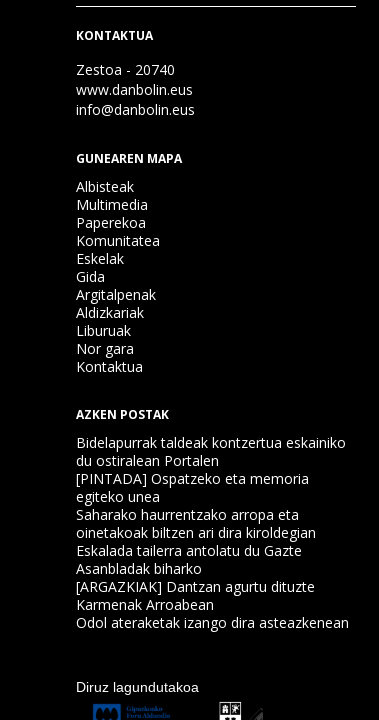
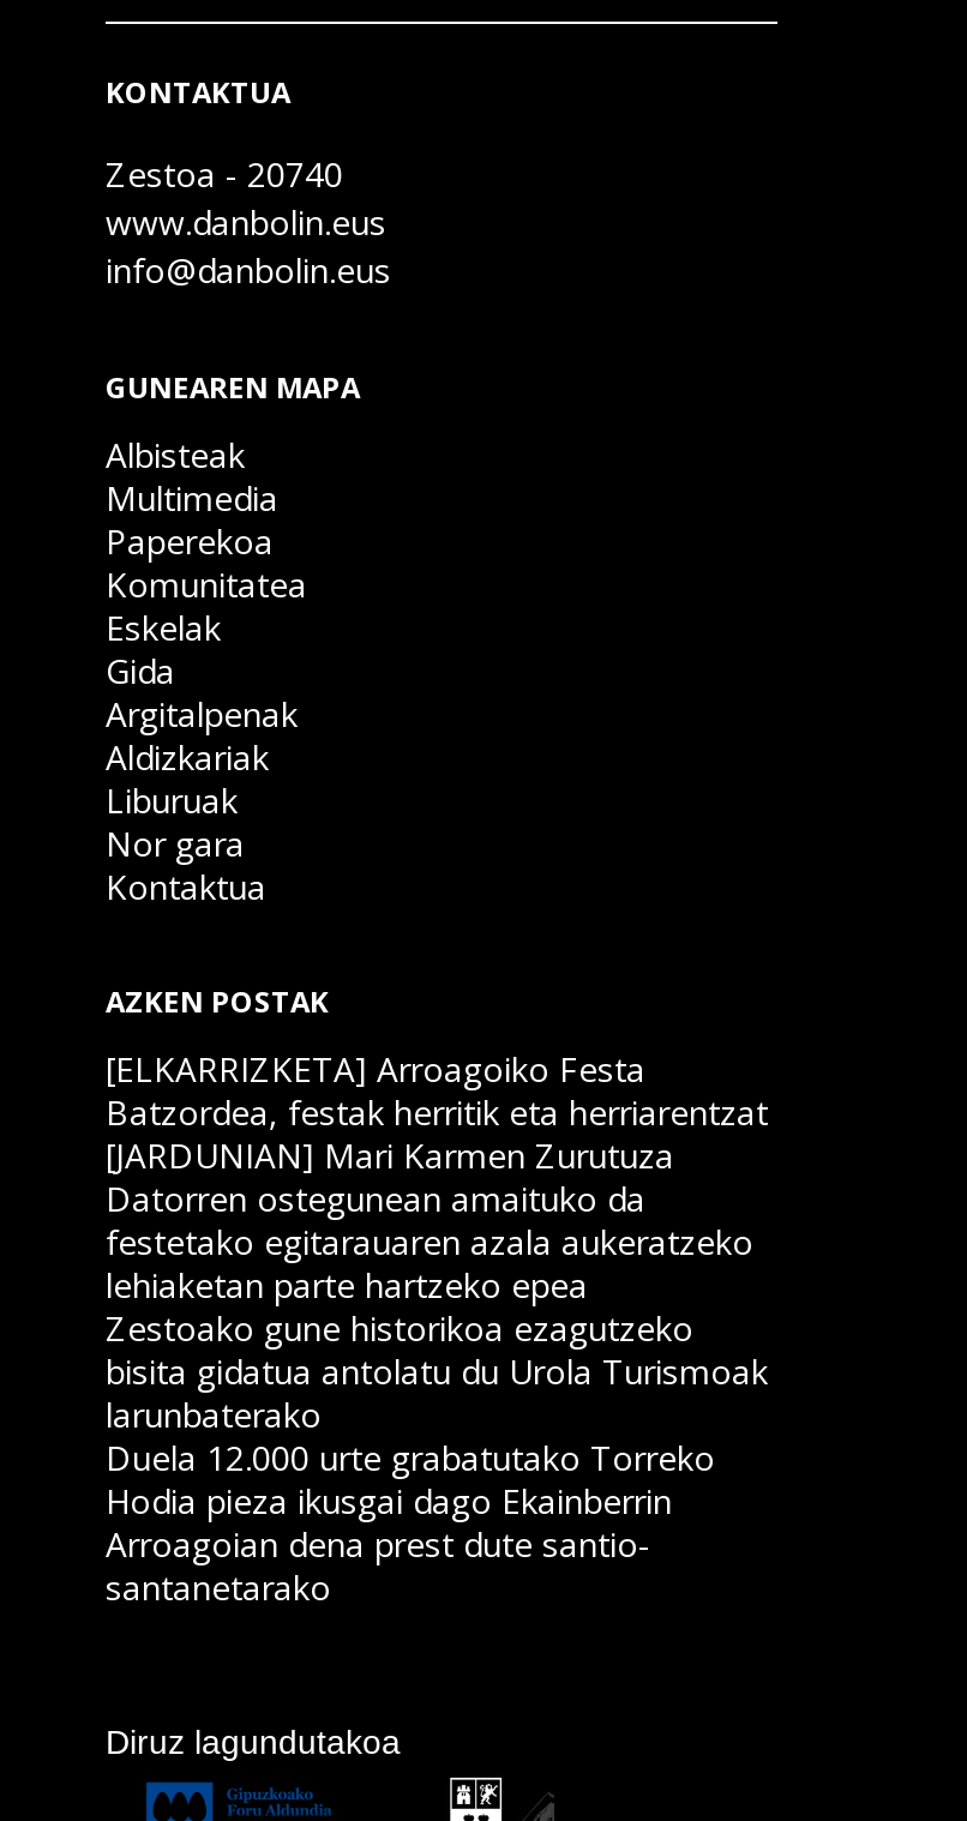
- Bidelapurrak taldeak kontzertua eskainiko
- du ostiralean Portalen
- [PINTADA] Ospatzeko eta memoria
- egiteko unea
- Saharako haurrentzako arropa eta
- oinetakoak biltzen ari dira kiroldegian
- Eskalada tailerra antolatu du Gazte
- Asanbladak biharko
- [ARGAZKIAK] Dantzan agurtu dituzte
- Karmenak Arroabean
- Odol ateraketak izango dira asteazkenean
+ [ELKARRIZKETA] Arroagoiko Festa
+ Batzordea, festak herritik eta herriarentzat
+ [JARDUNIAN] Mari Karmen Zurutuza
+ Datorren ostegunean amaituko da
+ festetako egitarauaren azala aukeratzeko
+ lehiaketan parte hartzeko epea
+ Zestoako gune historikoa ezagutzeko
+ bisita gidatua antolatu du Urola Turismoak
+ larunbaterako
+ Duela 12.000 urte grabatutako Torreko
+ Hodia pieza ikusgai dago Ekainberrin
+ Arroagoian dena prest dute santio-
+ santanetarako
